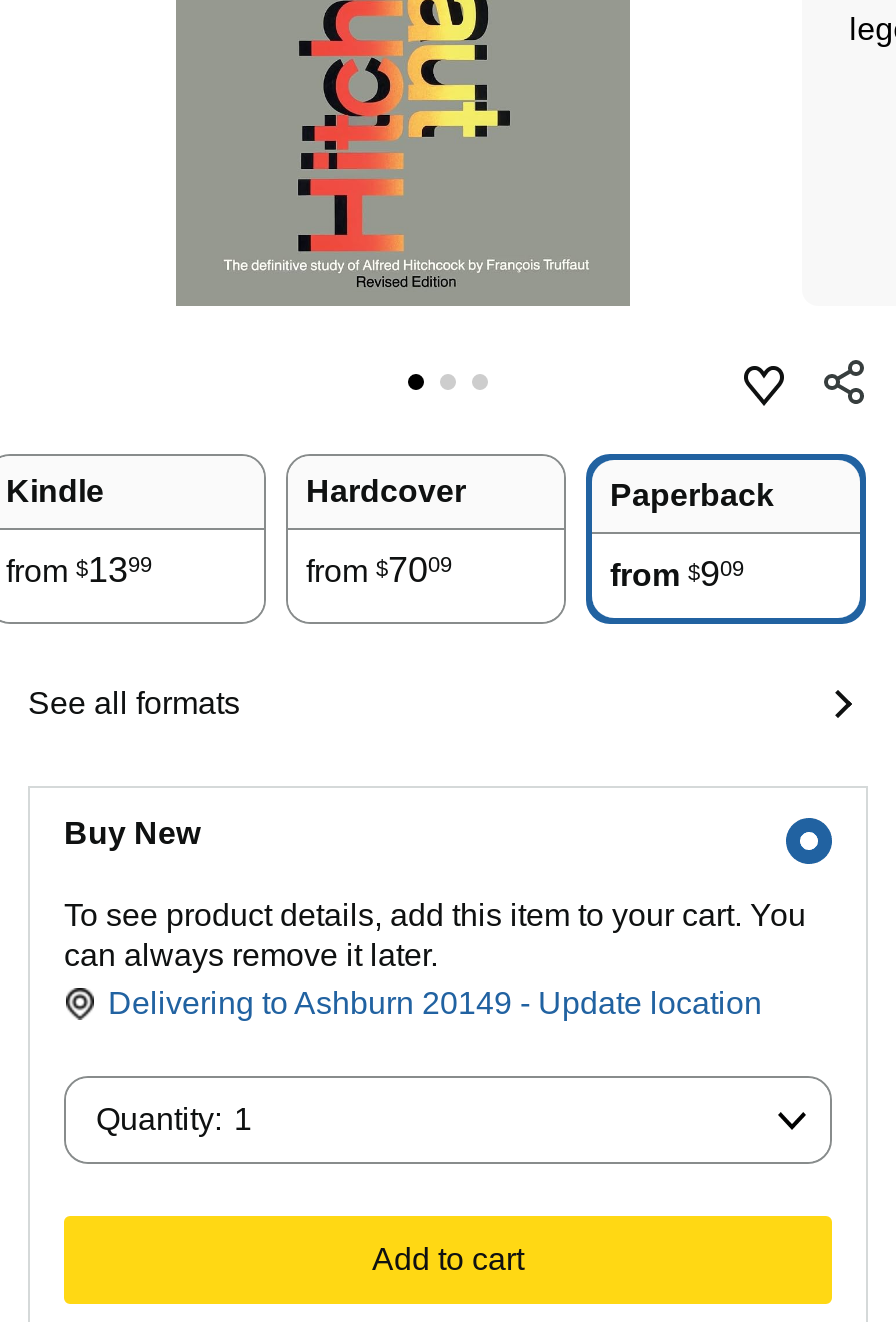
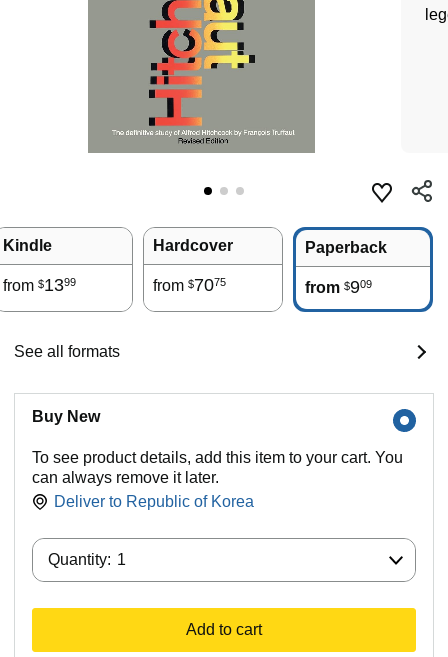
- from $7009
+ from $7075

- Delivering to Ashburn 20149 - Update location
+ Deliver to Republic of Korea
